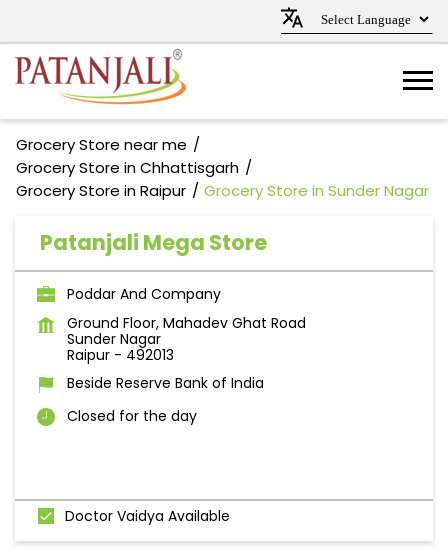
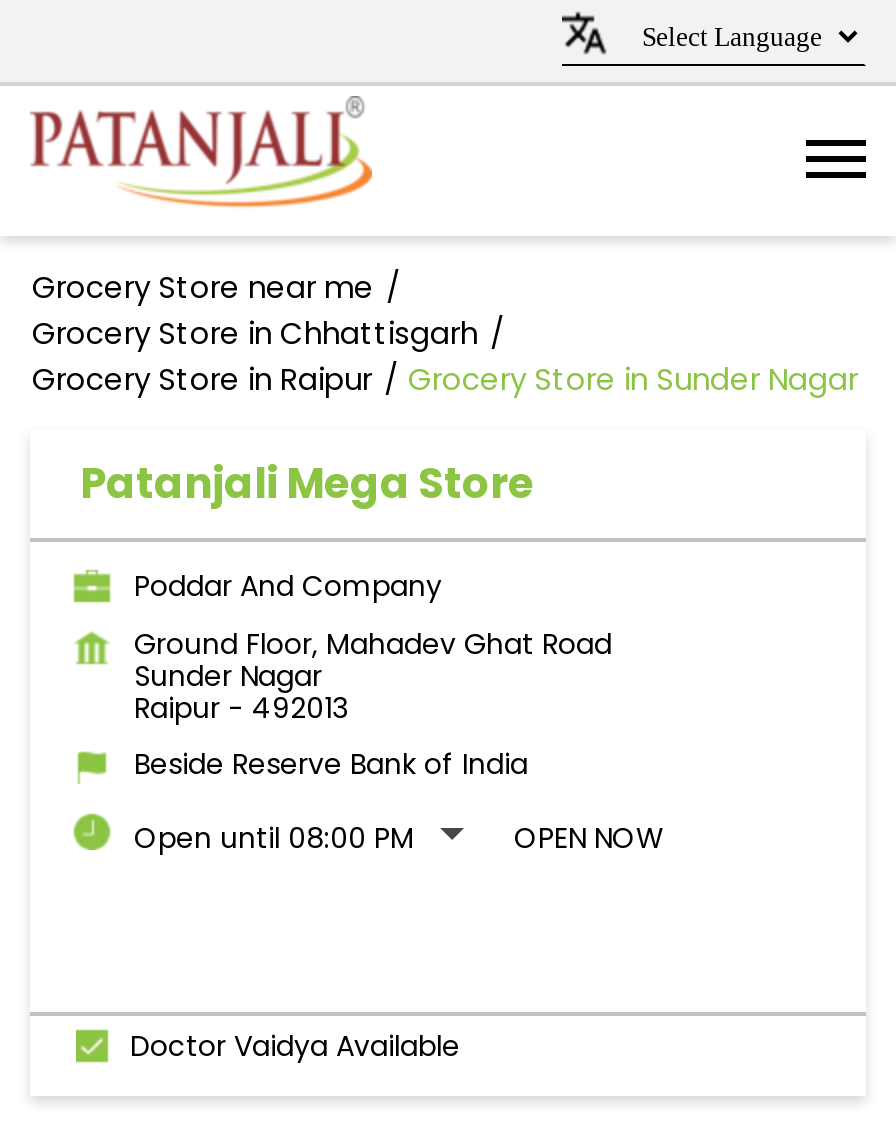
- Closed for the day
+ Open until 08:00 PM
+ OPEN NOW
